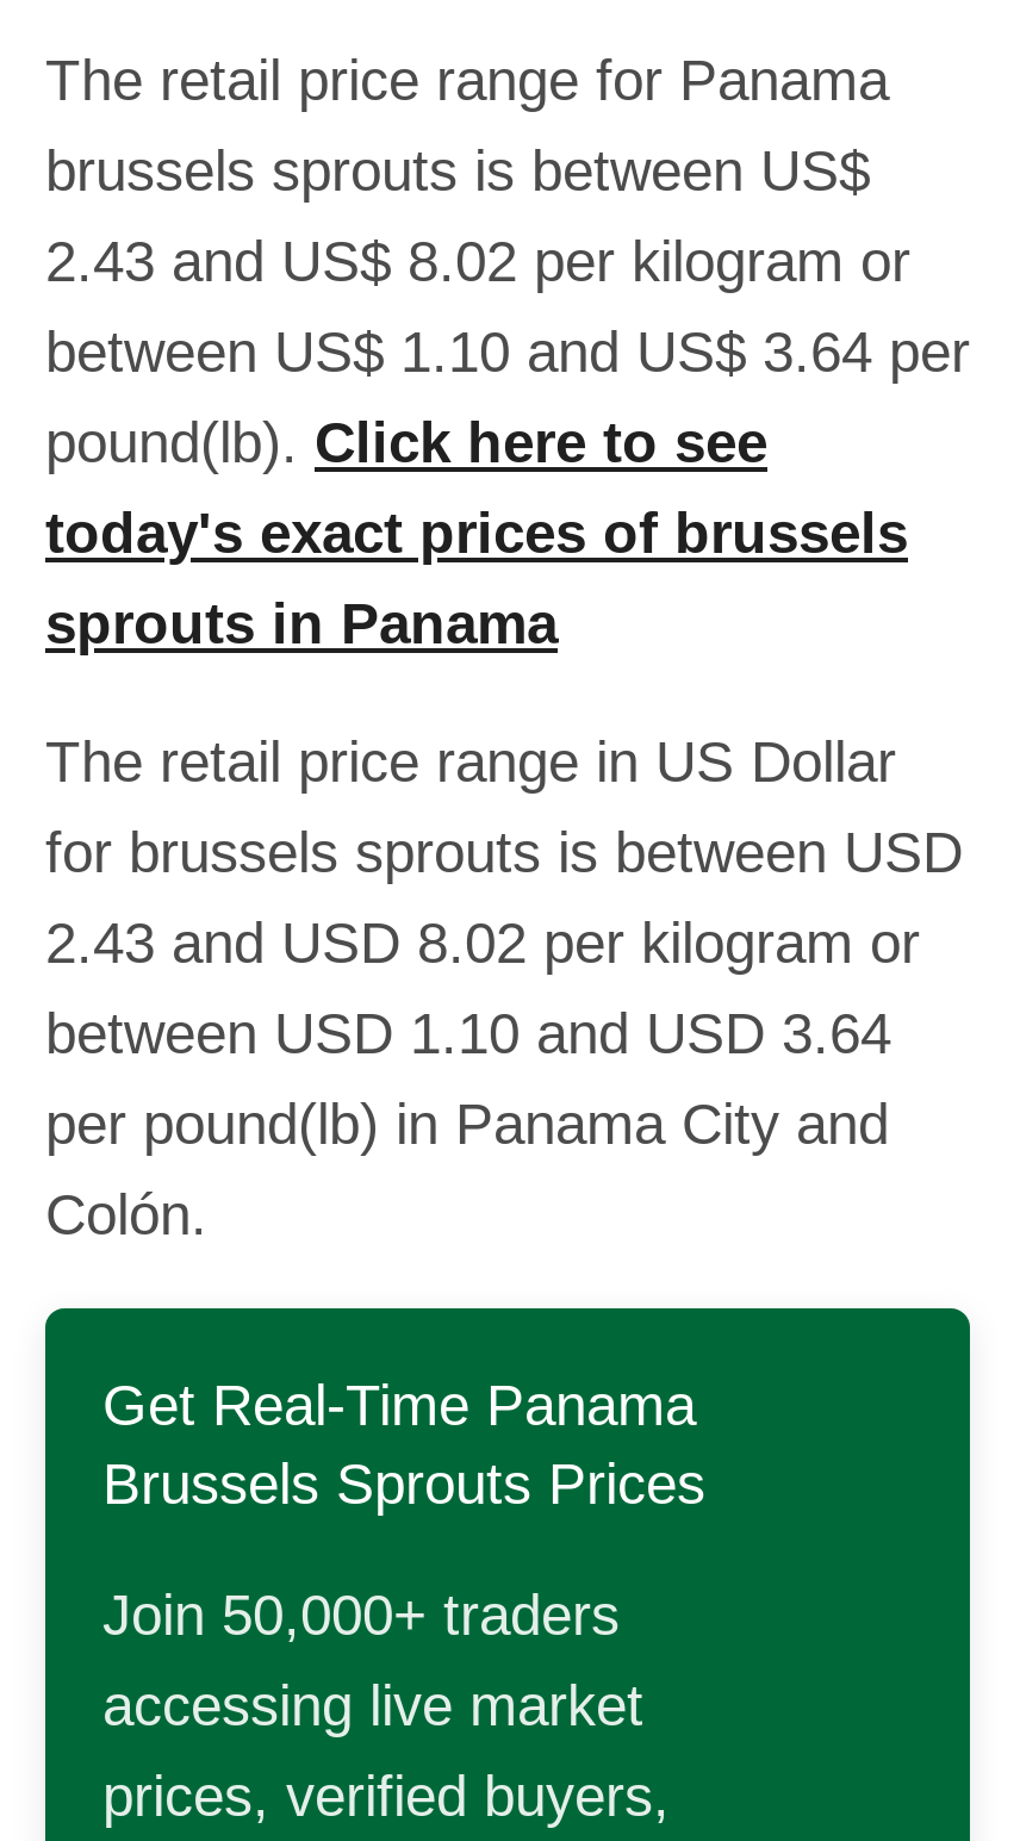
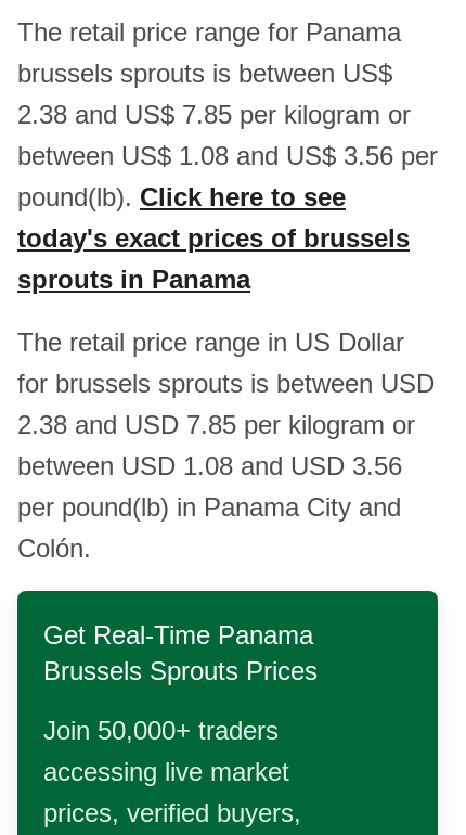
- 2.43 and US$ 8.02 per kilogram or
+ 2.38 and US$ 7.85 per kilogram or

- between US$ 1.10 and US$ 3.64 per
+ between US$ 1.08 and US$ 3.56 per

- 2.43 and USD 8.02 per kilogram or
+ 2.38 and USD 7.85 per kilogram or

- between USD 1.10 and USD 3.64
+ between USD 1.08 and USD 3.56
